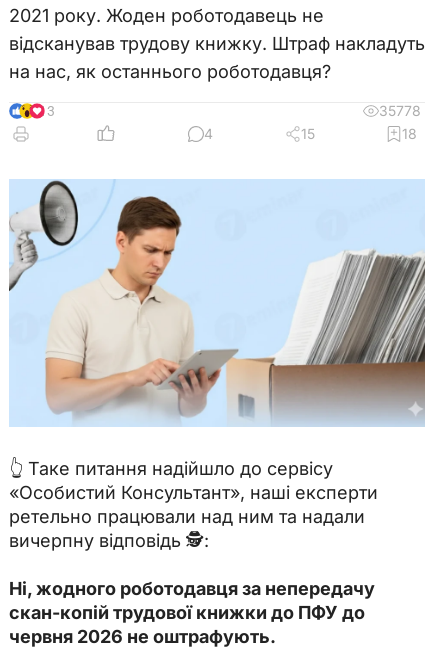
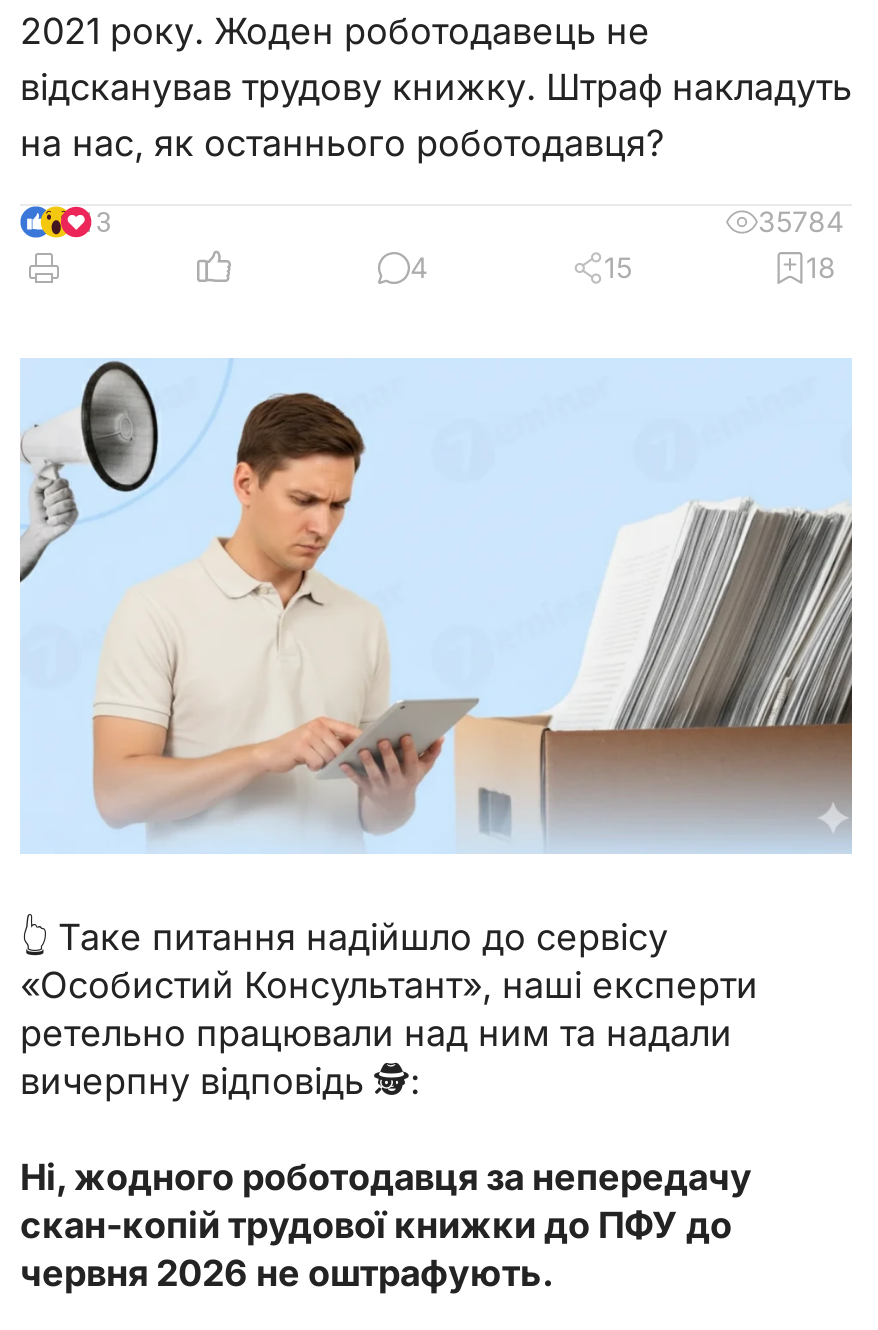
- 35778
+ 35784
